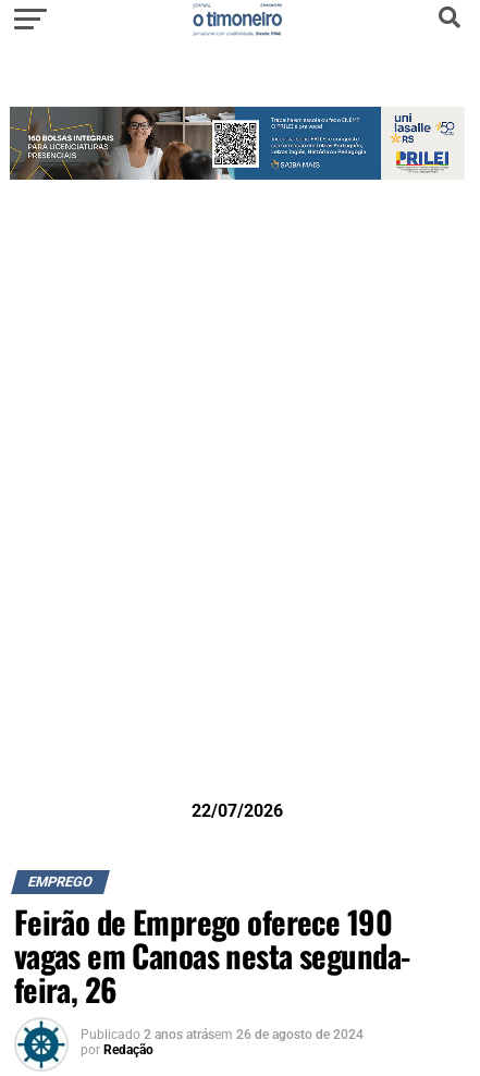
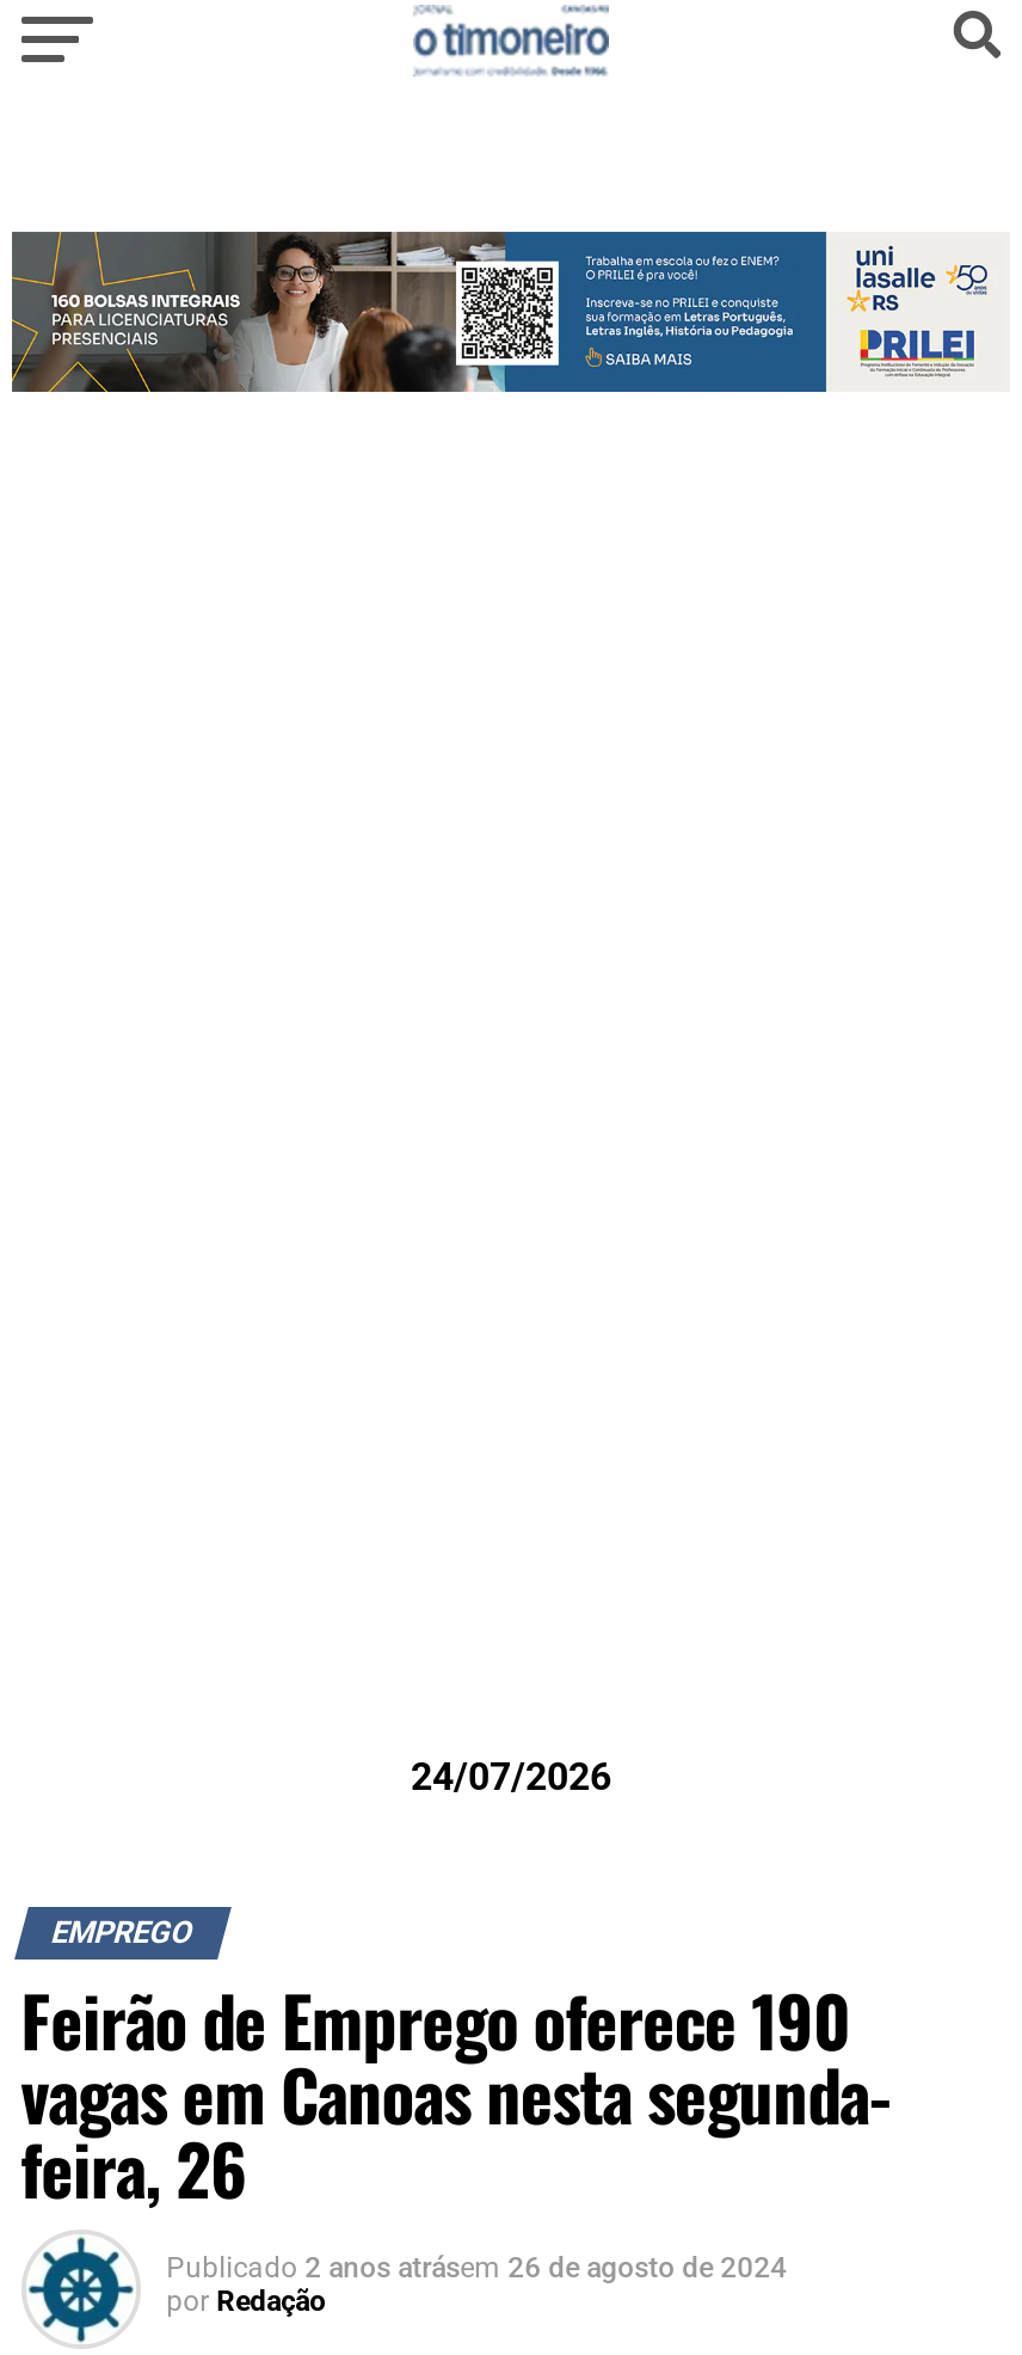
- 22/07/2026
+ 24/07/2026
